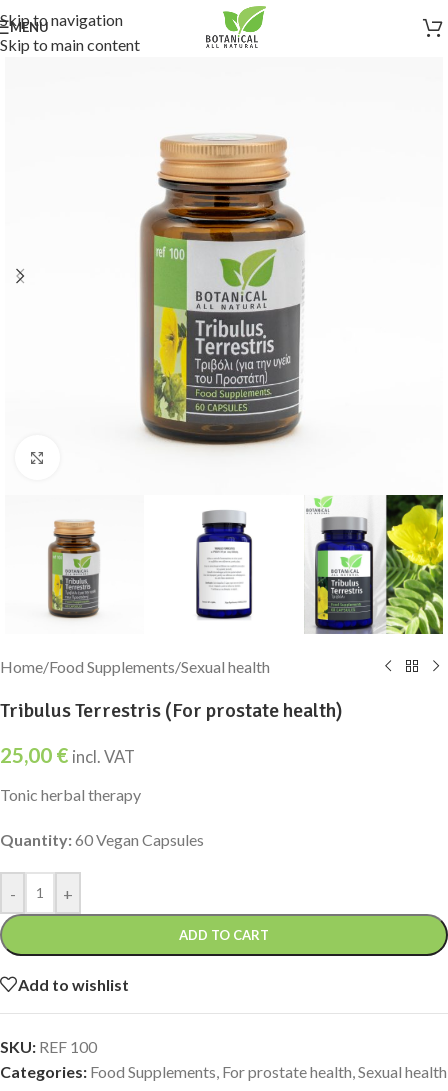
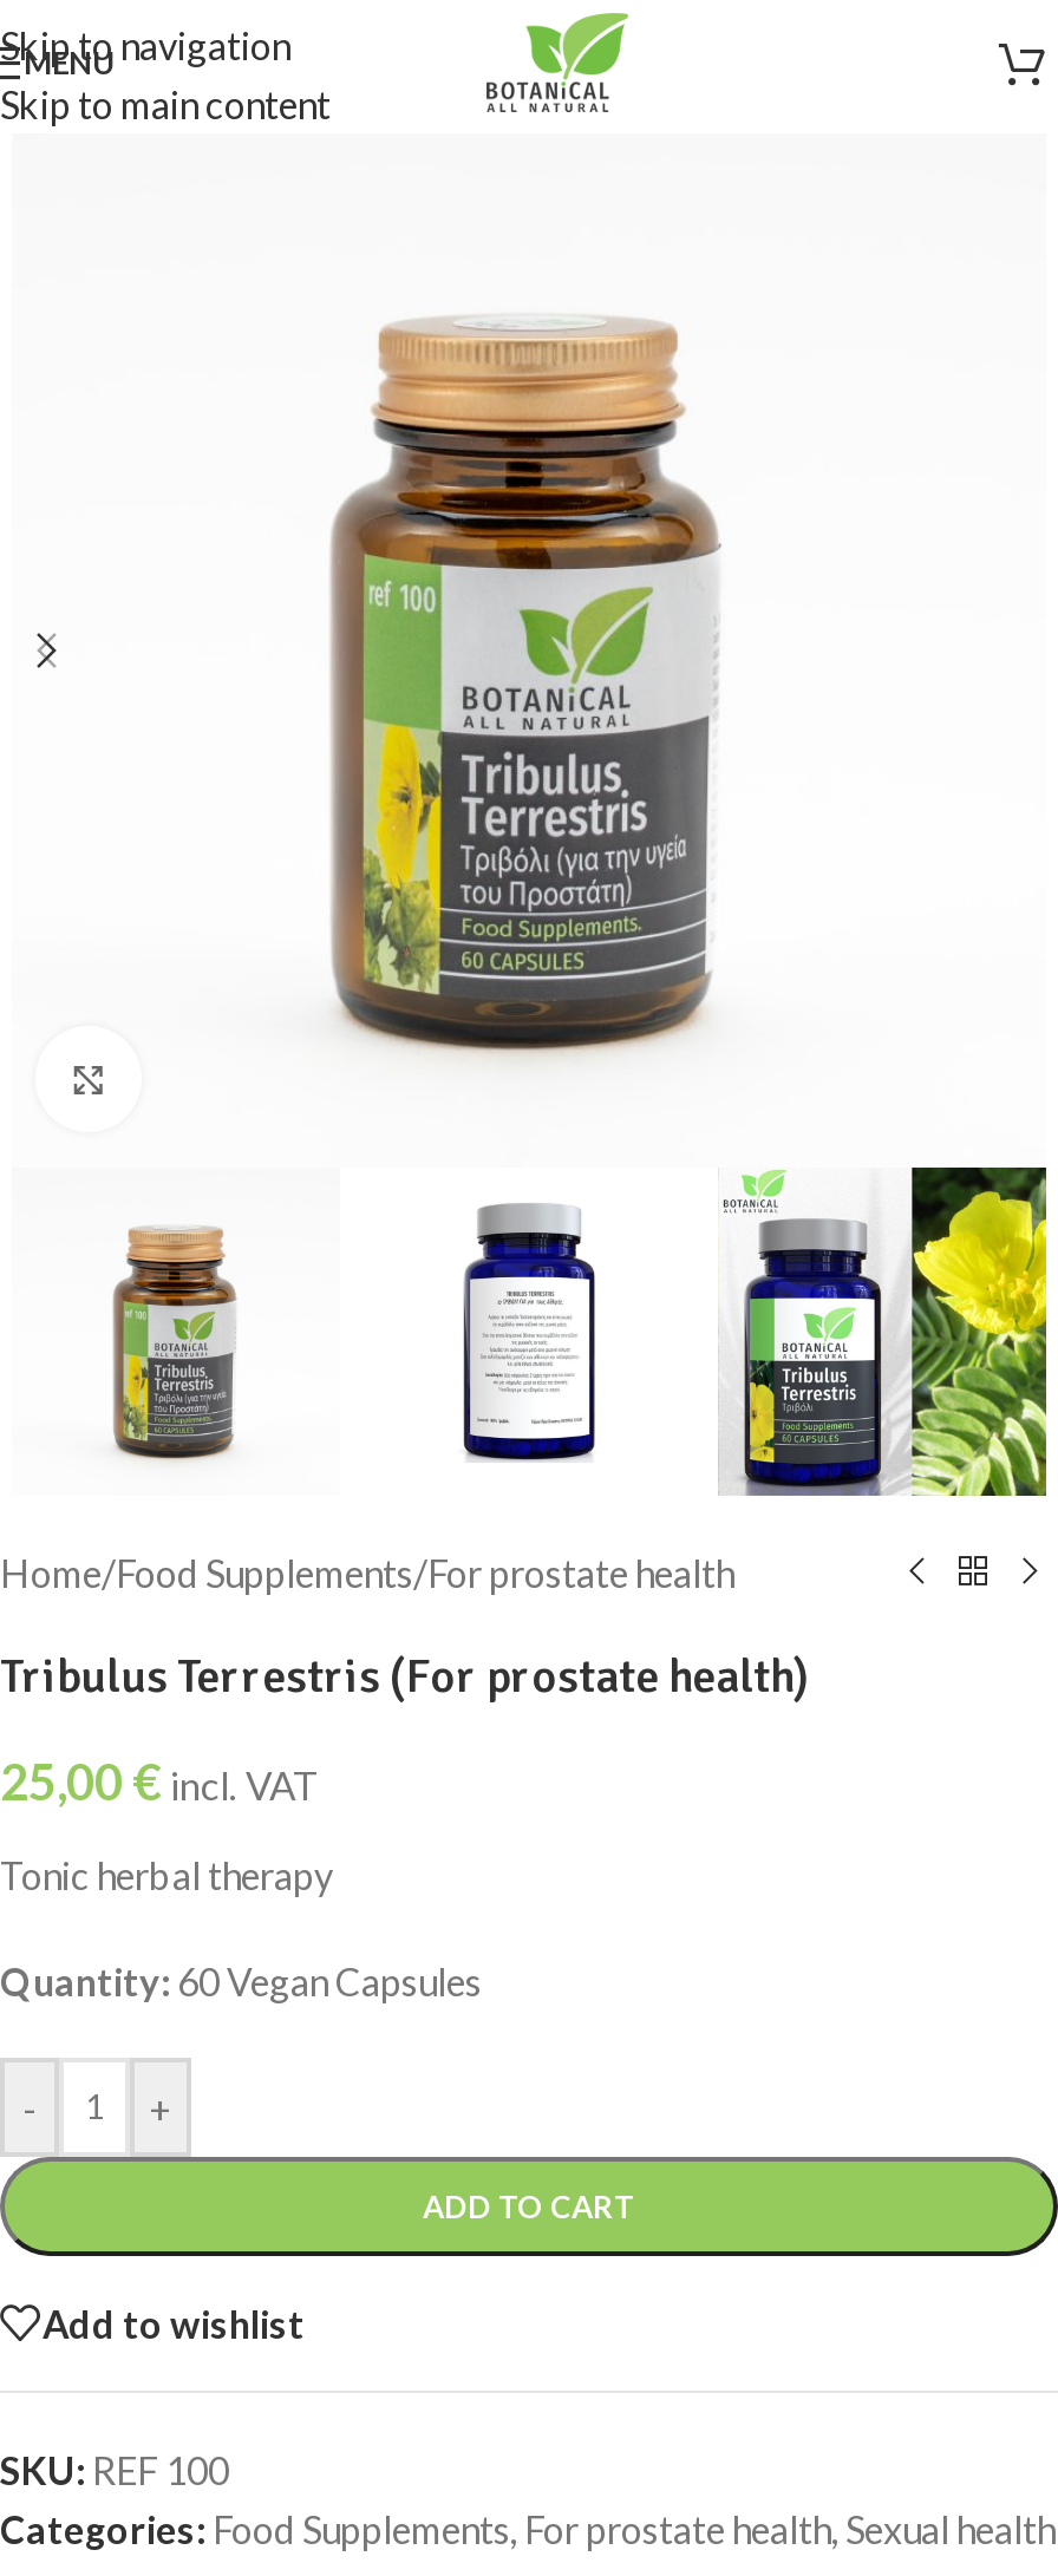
- Home/Food Supplements/Sexual health
+ Home/Food Supplements/For prostate health
